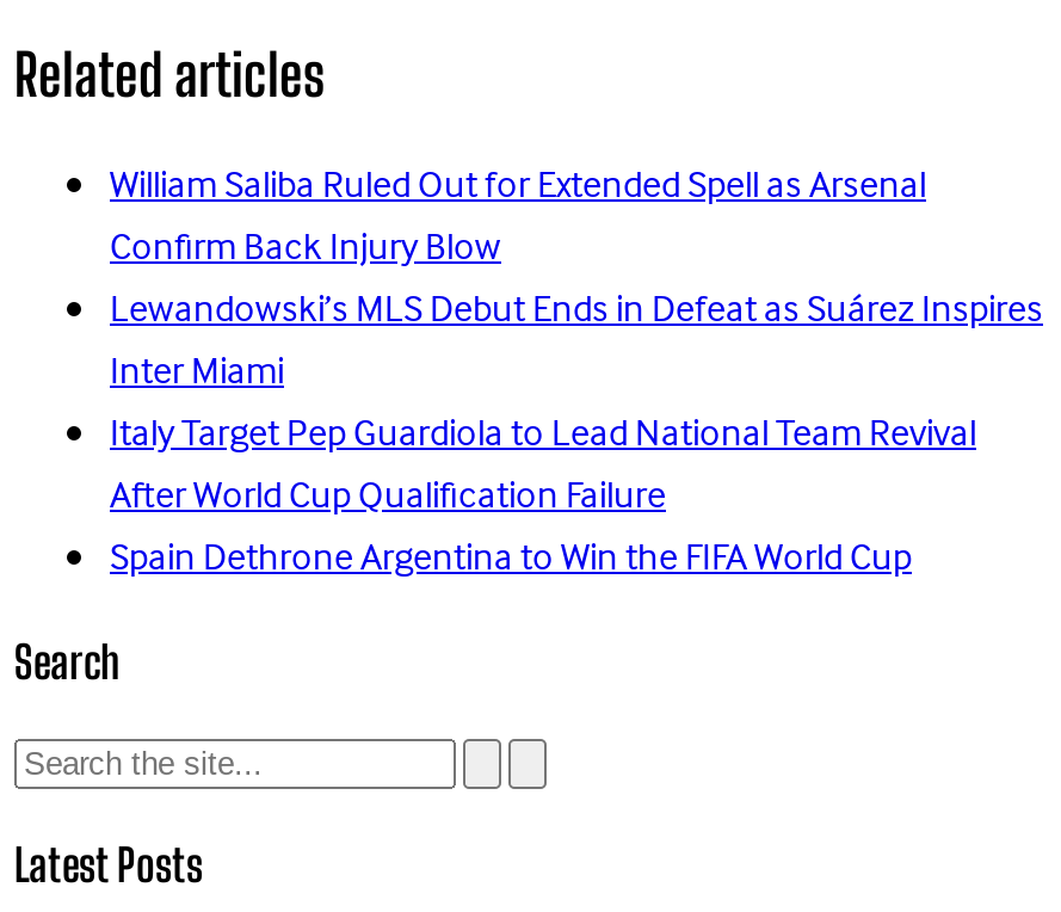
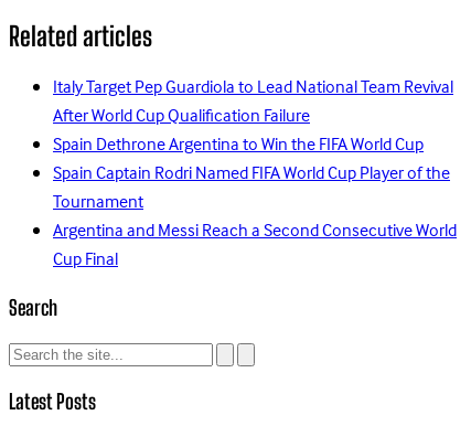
- William Saliba Ruled Out for Extended Spell as Arsenal
- Confirm Back Injury Blow
- Lewandowski’s MLS Debut Ends in Defeat as Suárez Inspires
- Inter Miami

moved up: Italy Target Pep Guardiola to Lead National Team Revival | After World Cup Qualification Failure | Spain Dethrone Argentina to Win the FIFA World Cup

+ Spain Captain Rodri Named FIFA World Cup Player of the
+ Tournament
+ Argentina and Messi Reach a Second Consecutive World
+ Cup Final
